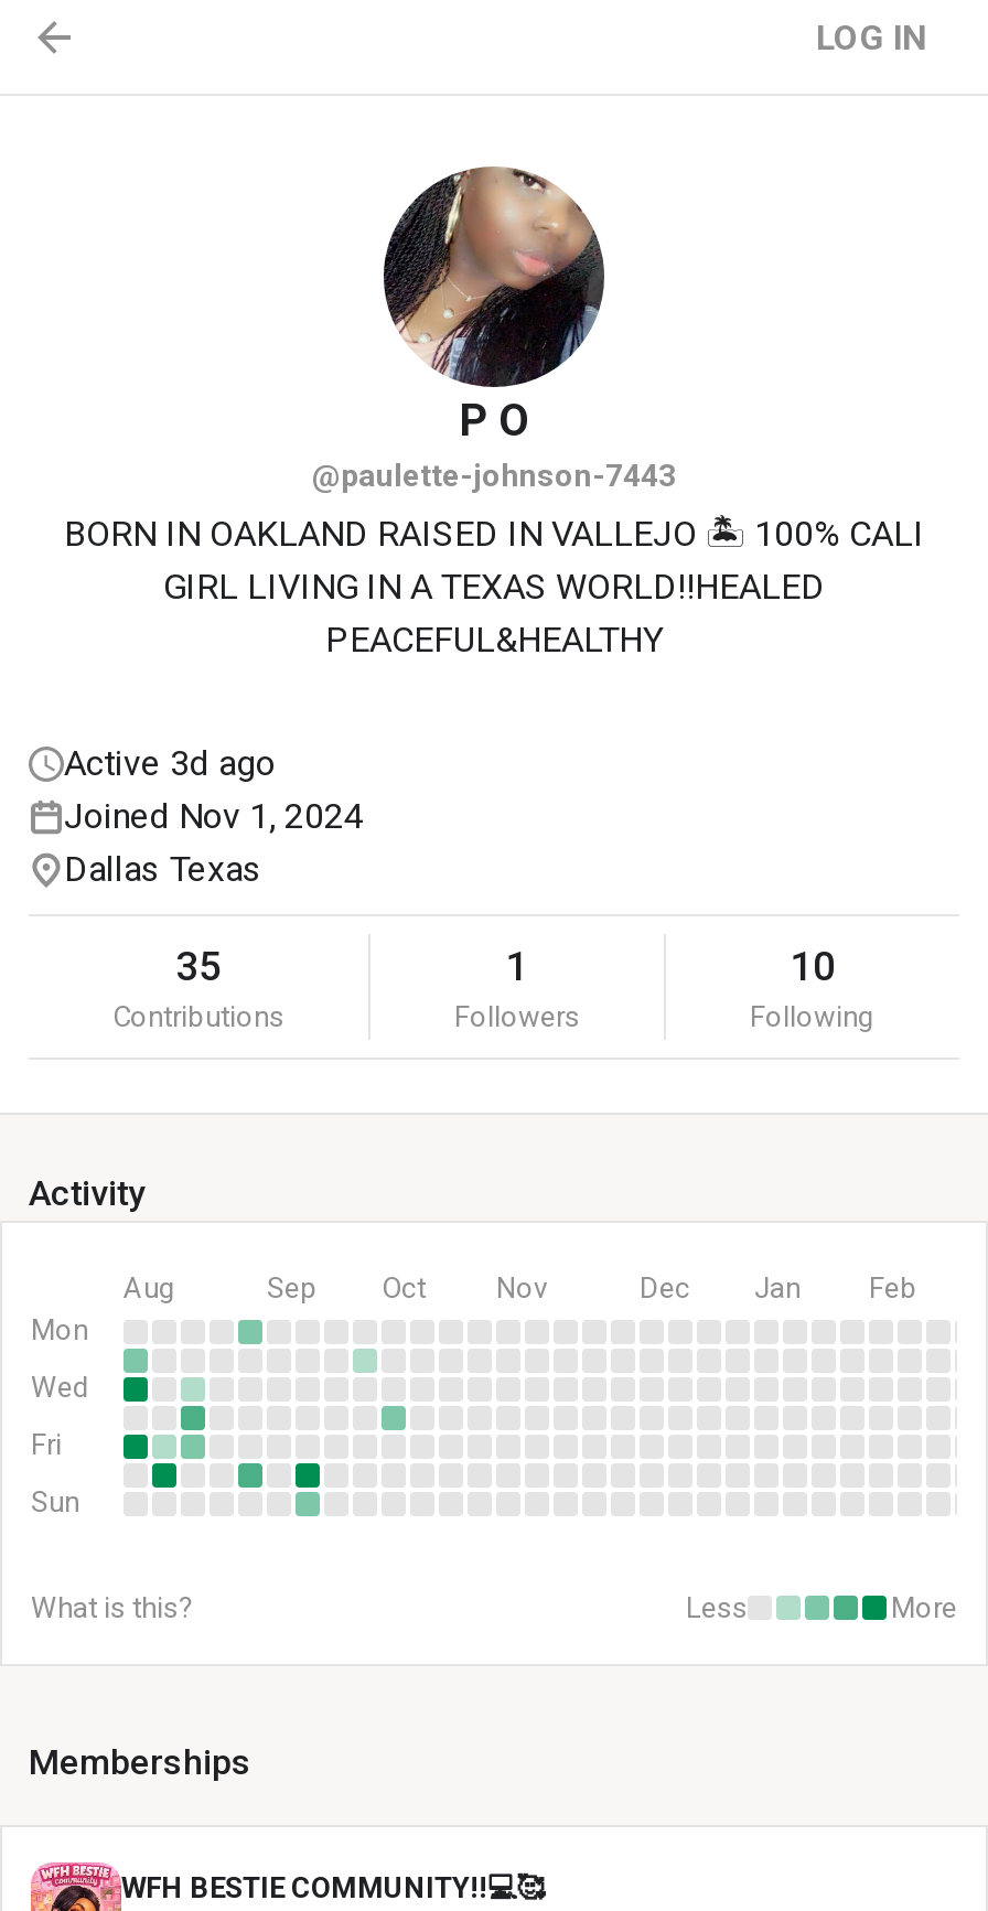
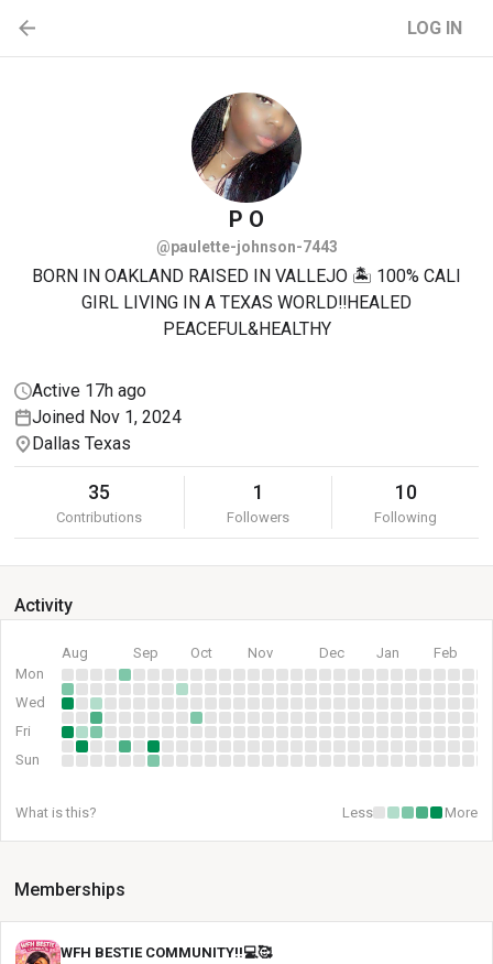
- Active 3d ago
+ Active 17h ago
